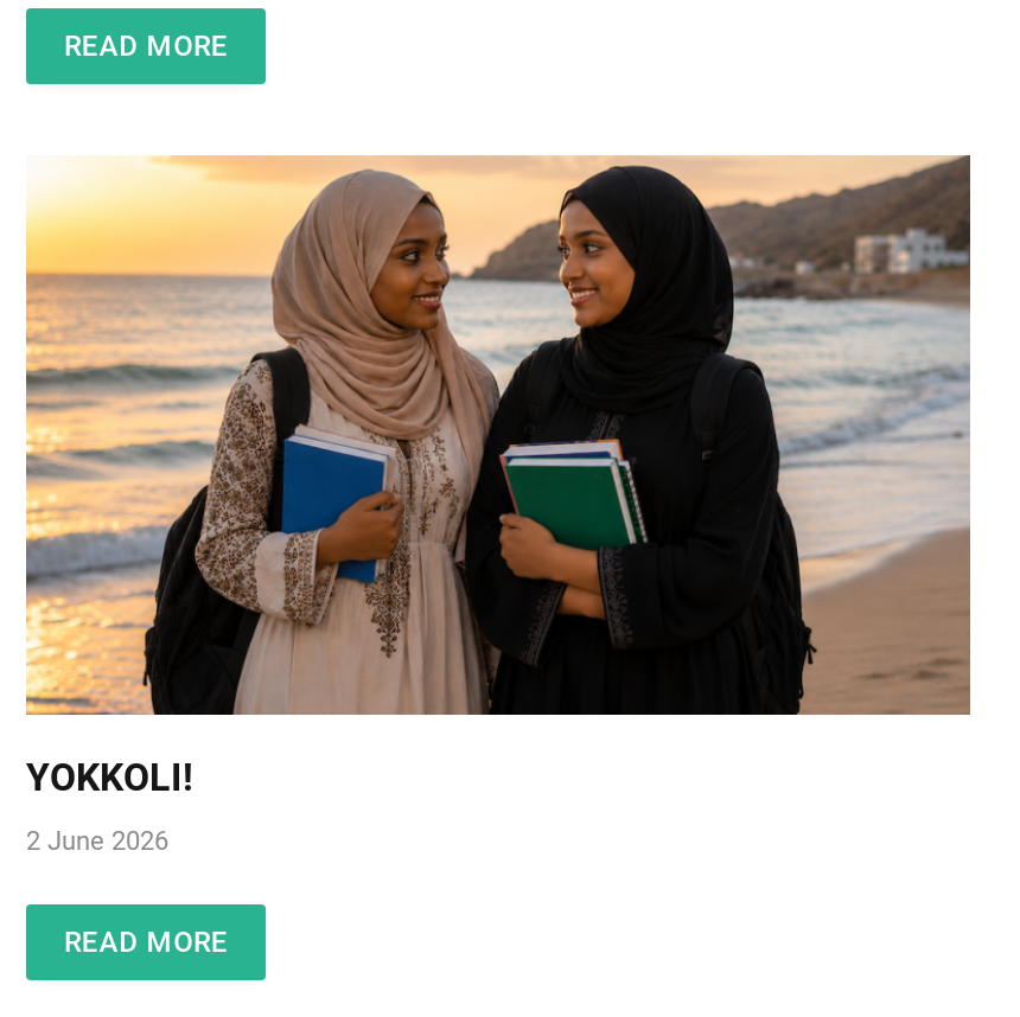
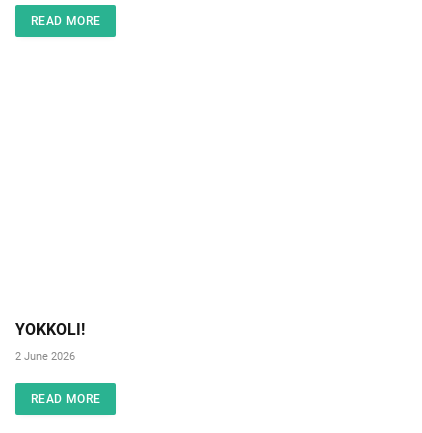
- [image]
